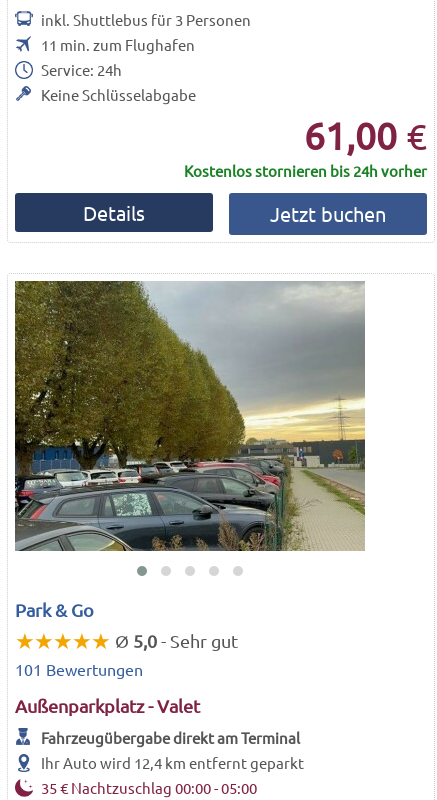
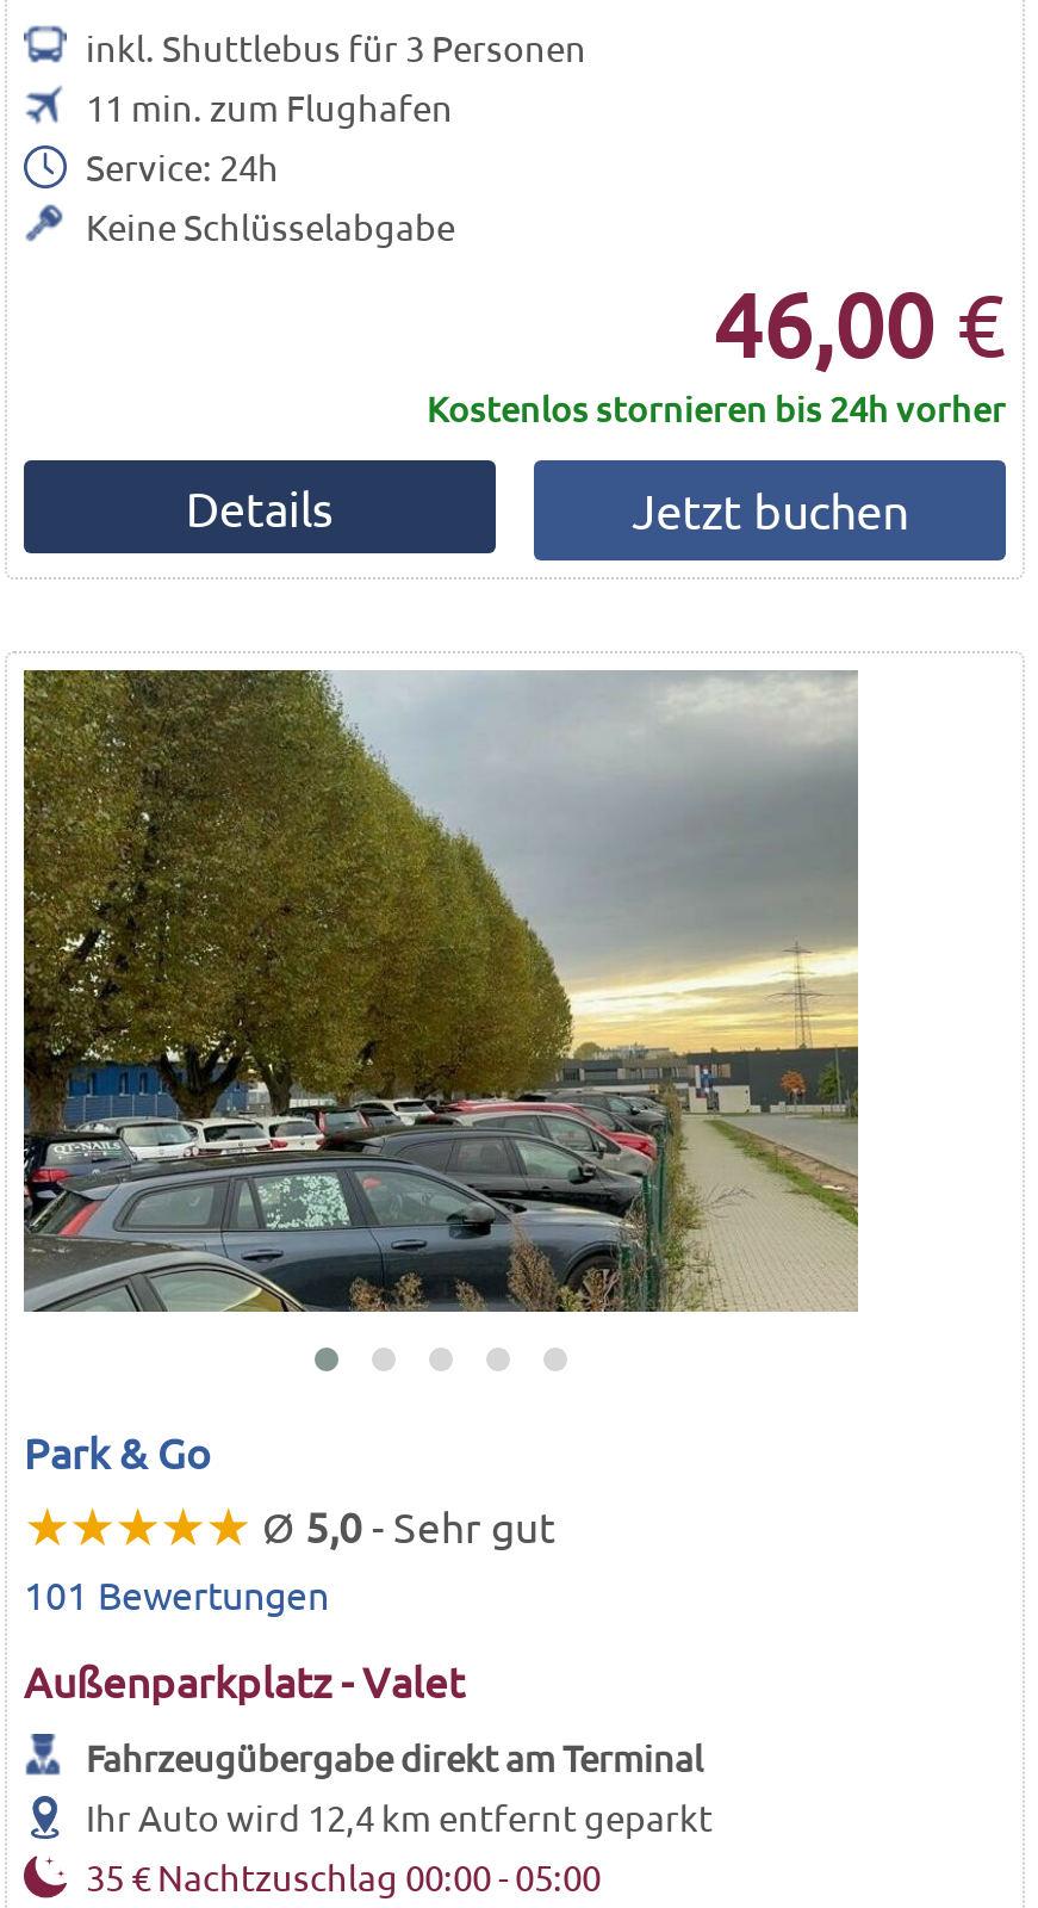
- 61,00 €
+ 46,00 €
